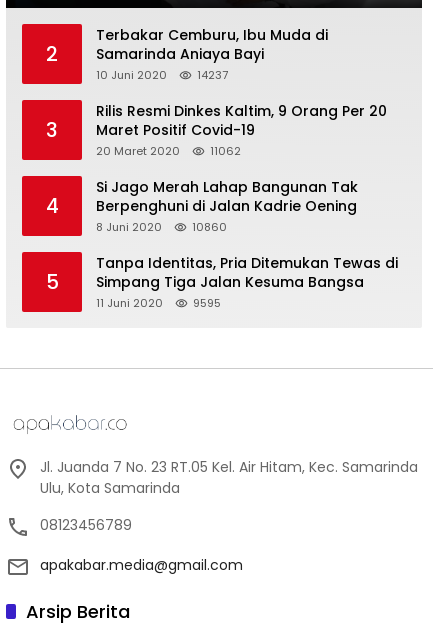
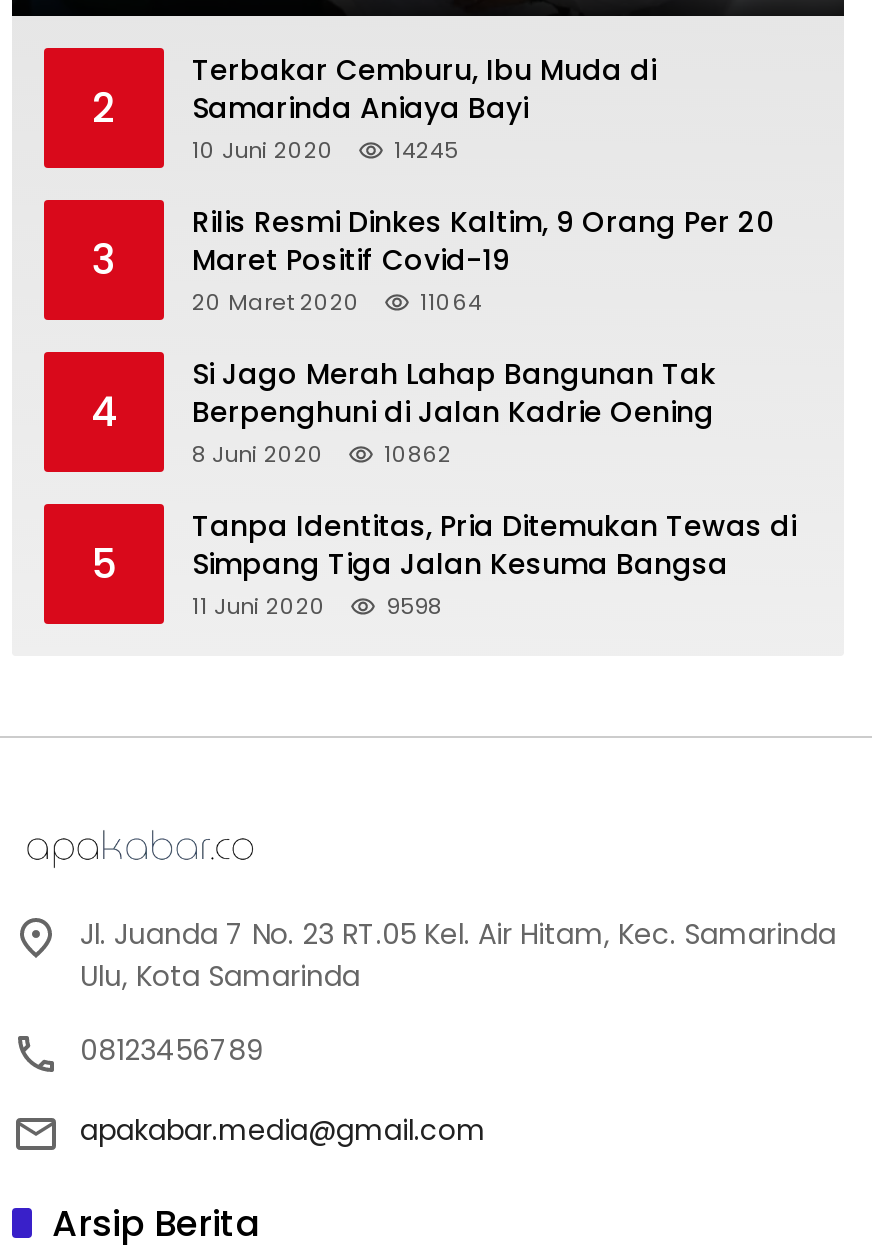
- 10 Juni 2020 14237
+ 10 Juni 2020 14245

- 20 Maret 2020 11062
+ 20 Maret 2020 11064

- 8 Juni 2020 10860
+ 8 Juni 2020 10862

- 11 Juni 2020 9595
+ 11 Juni 2020 9598
